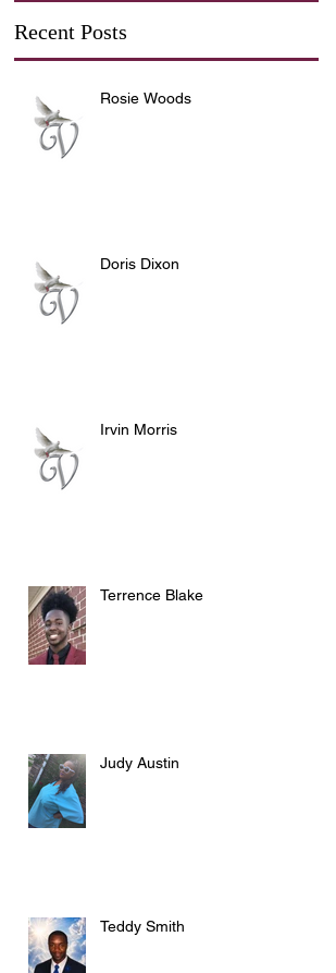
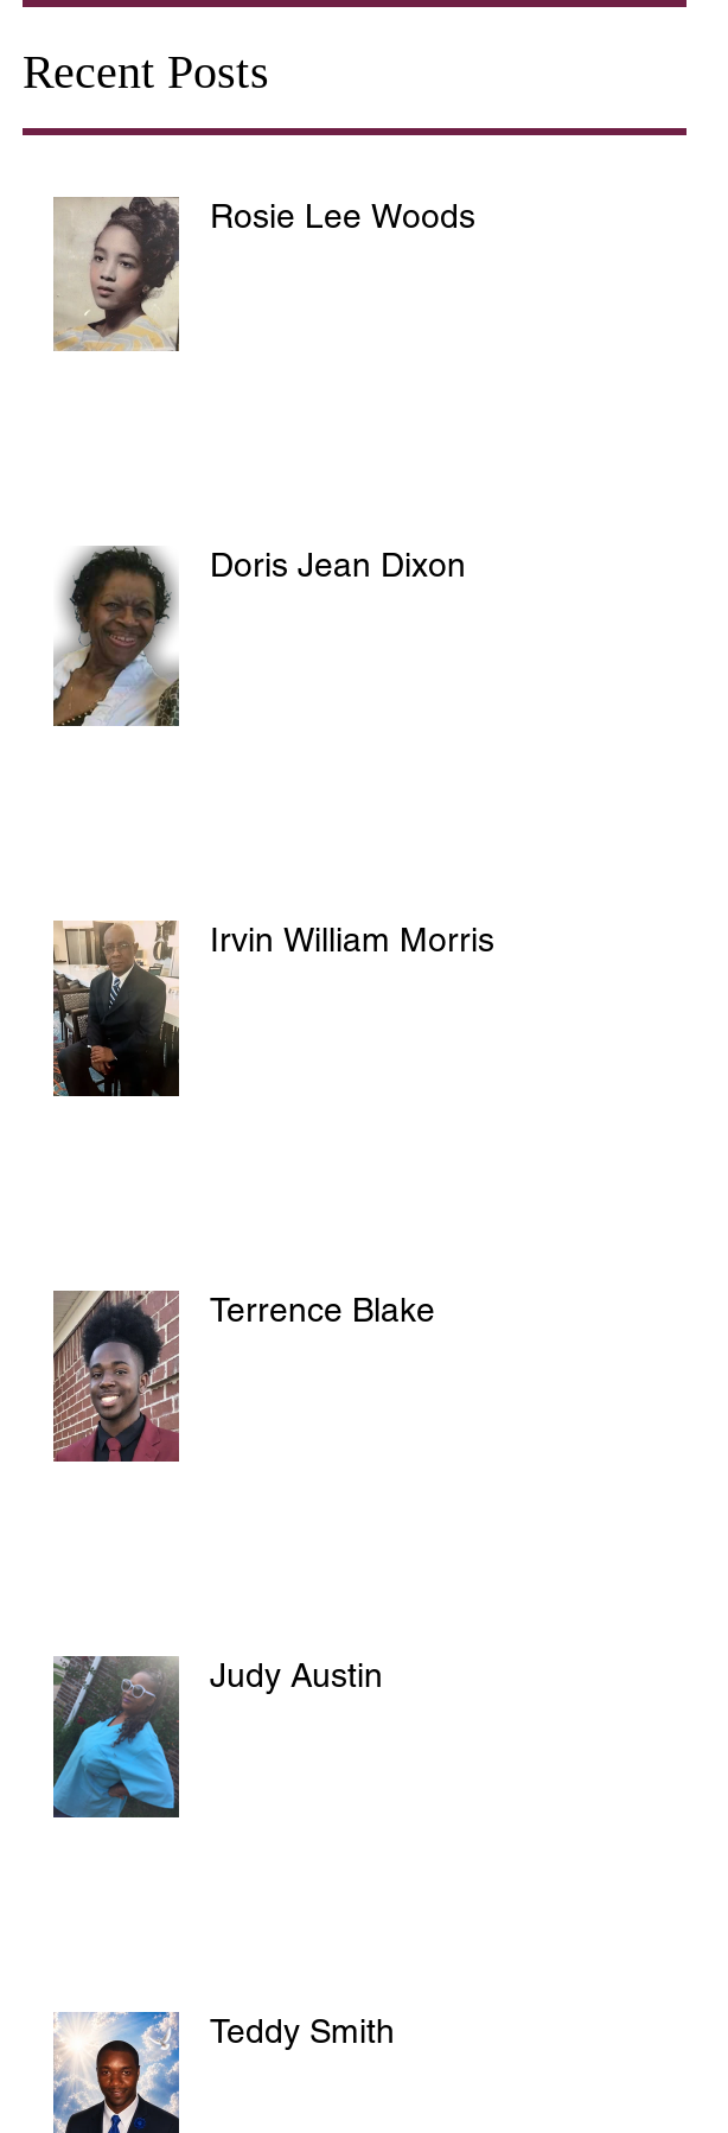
- [image]
- Rosie Woods
+ [image]
+ Rosie Lee Woods

- [image]
- Doris Dixon
+ [image]
+ Doris Jean Dixon

- [image]
- Irvin Morris
+ [image]
+ Irvin William Morris
